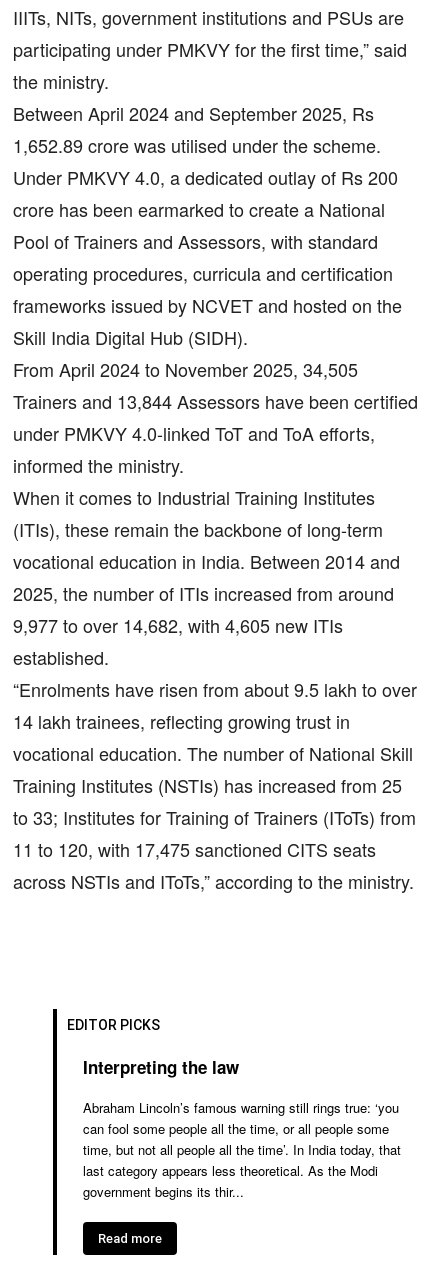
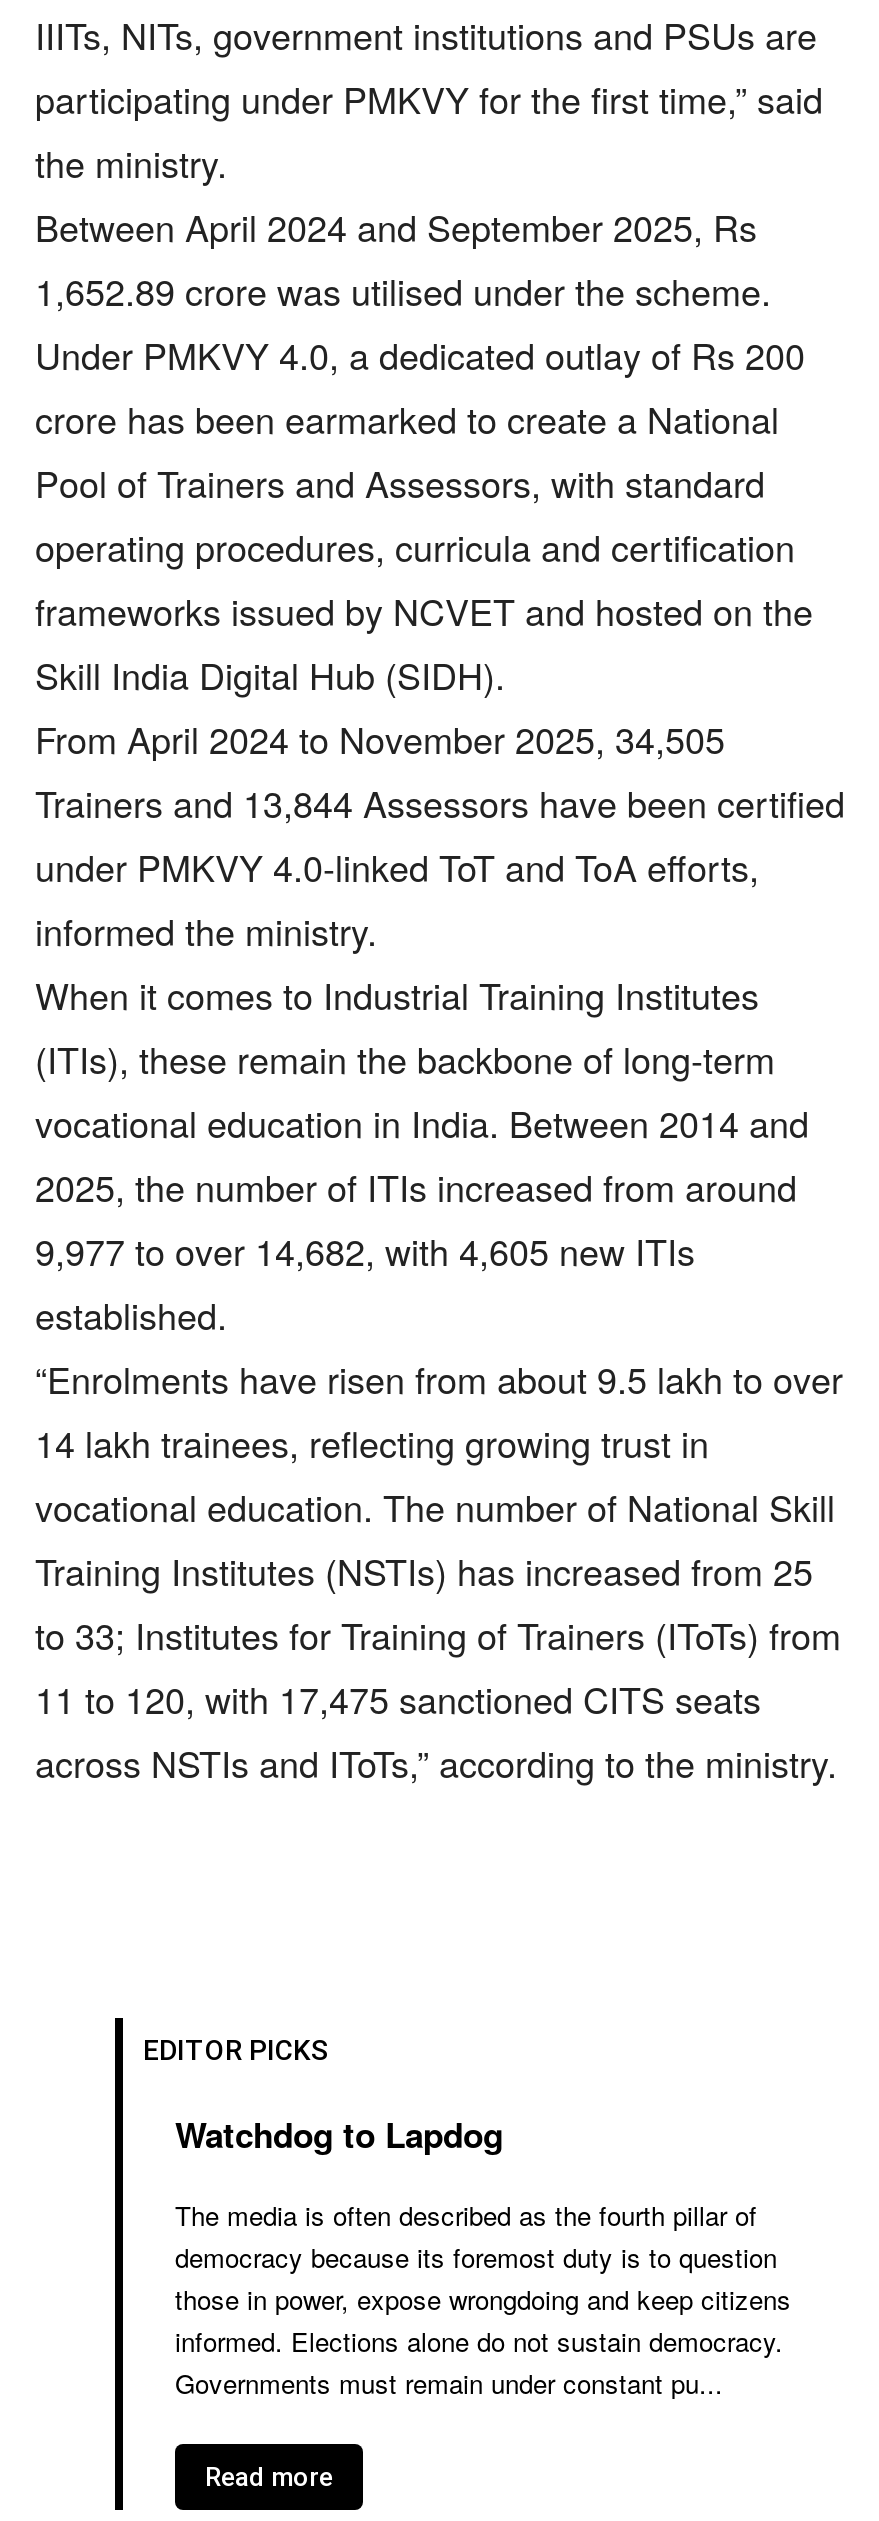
- Interpreting the law
+ Watchdog to Lapdog

- Abraham Lincoln’s famous warning still rings true: ‘you
- can fool some people all the time, or all people some
- time, but not all people all the time’. In India today, that
- last category appears less theoretical. As the Modi
- government begins its thir...
+ The media is often described as the fourth pillar of
+ democracy because its foremost duty is to question
+ those in power, expose wrongdoing and keep citizens
+ informed. Elections alone do not sustain democracy.
+ Governments must remain under constant pu...
